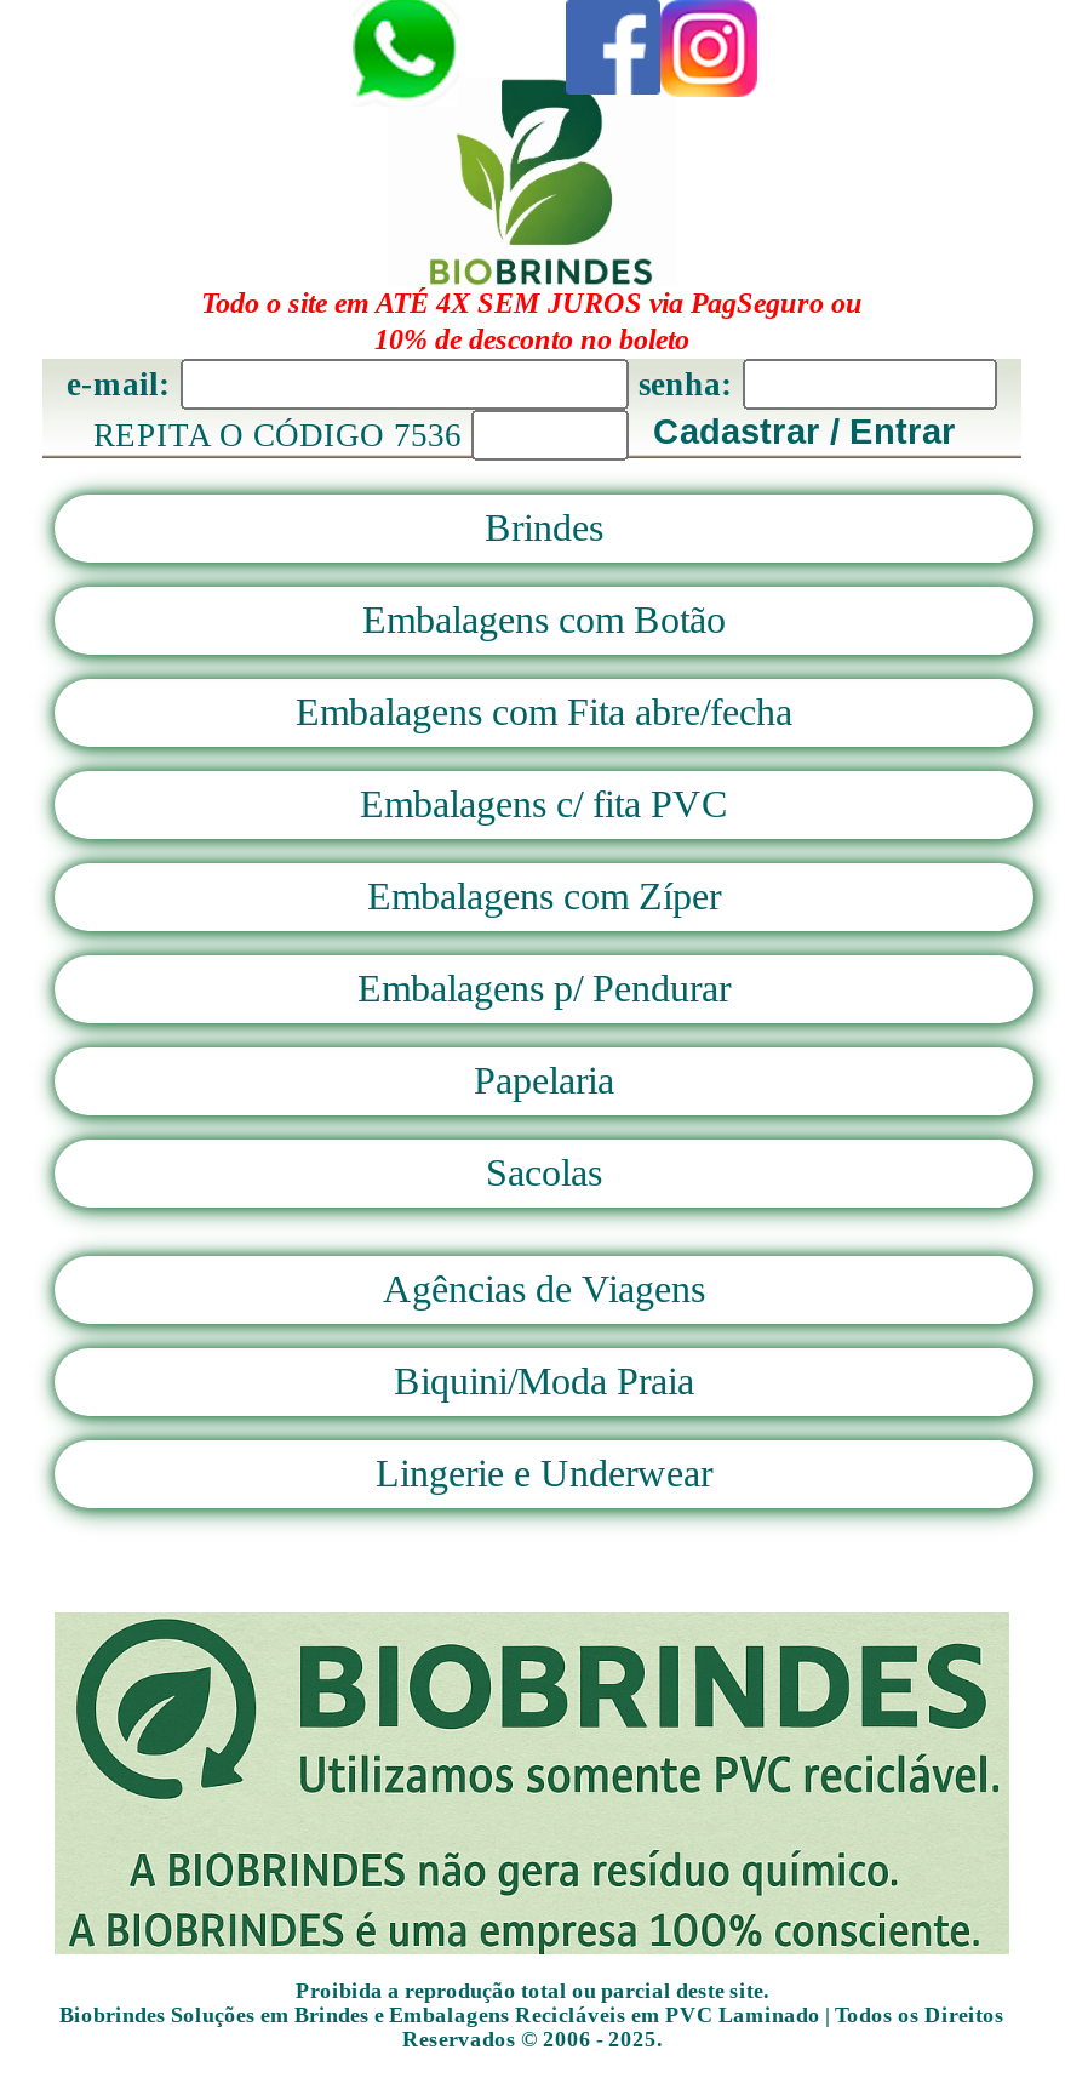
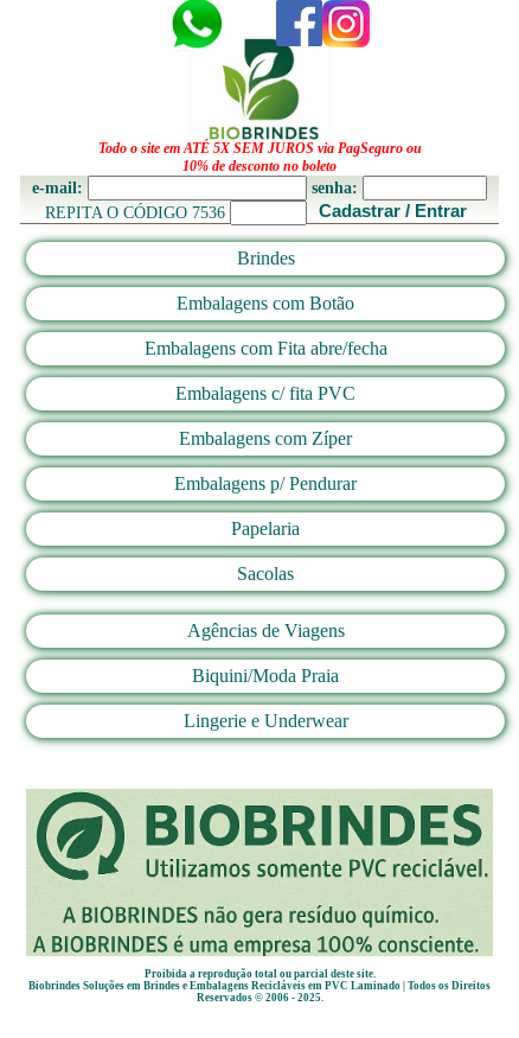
- Todo o site em ATÉ 4X SEM JUROS via PagSeguro ou
+ Todo o site em ATÉ 5X SEM JUROS via PagSeguro ou
